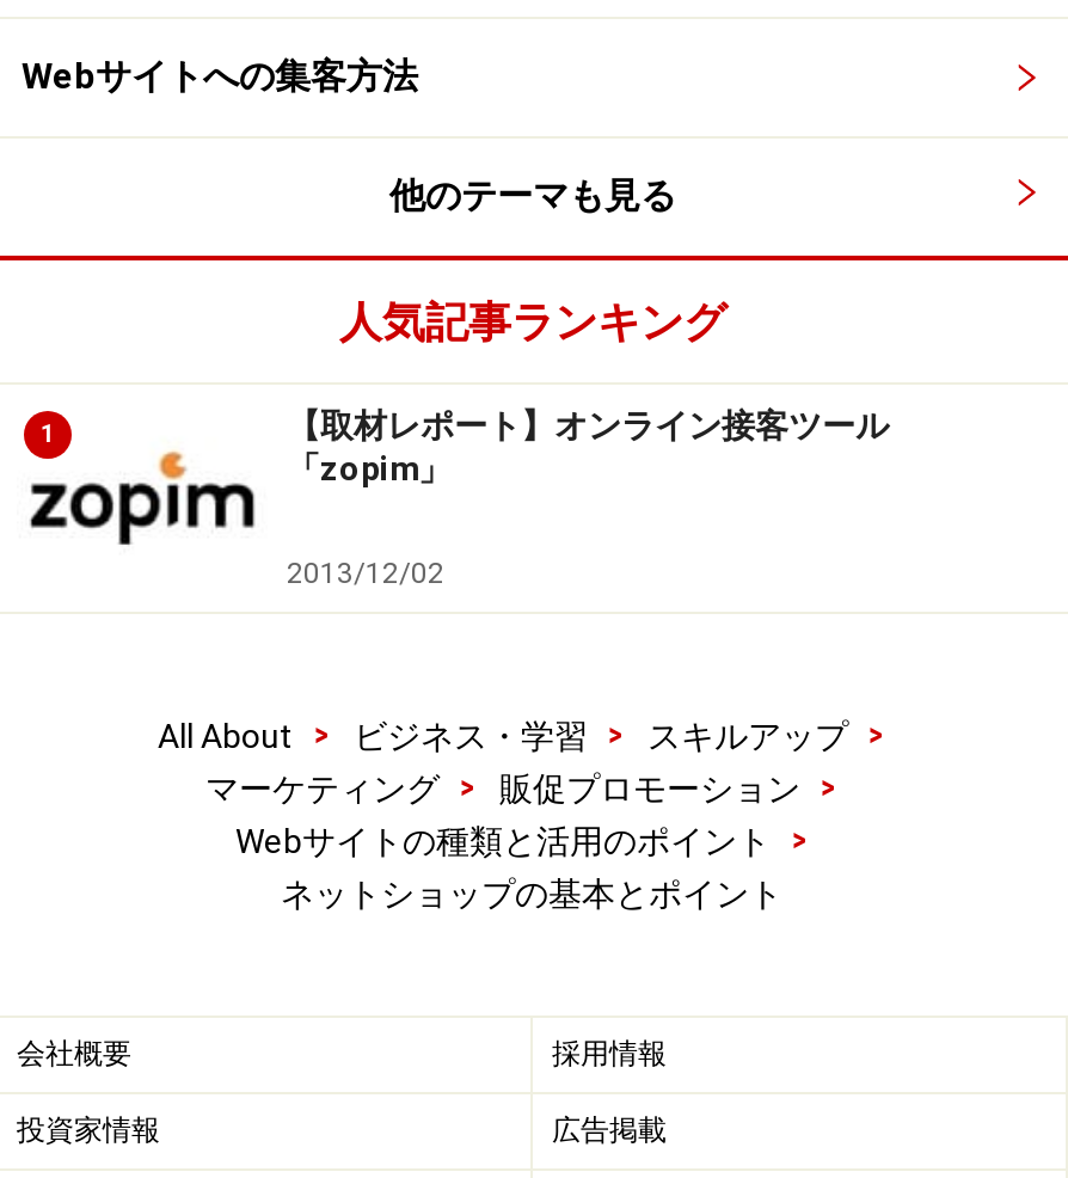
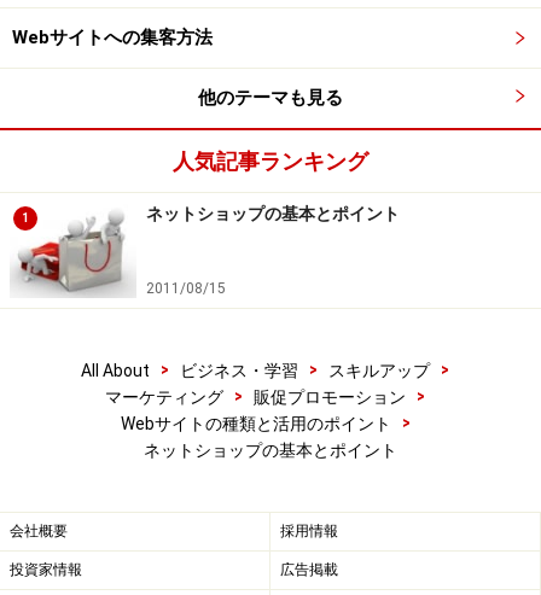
- [image]
- 【取材レポート】オンライン接客ツール
- 「zopim」
+ [image]
+ ネットショップの基本とポイント

- 2013/12/02
+ 2011/08/15
